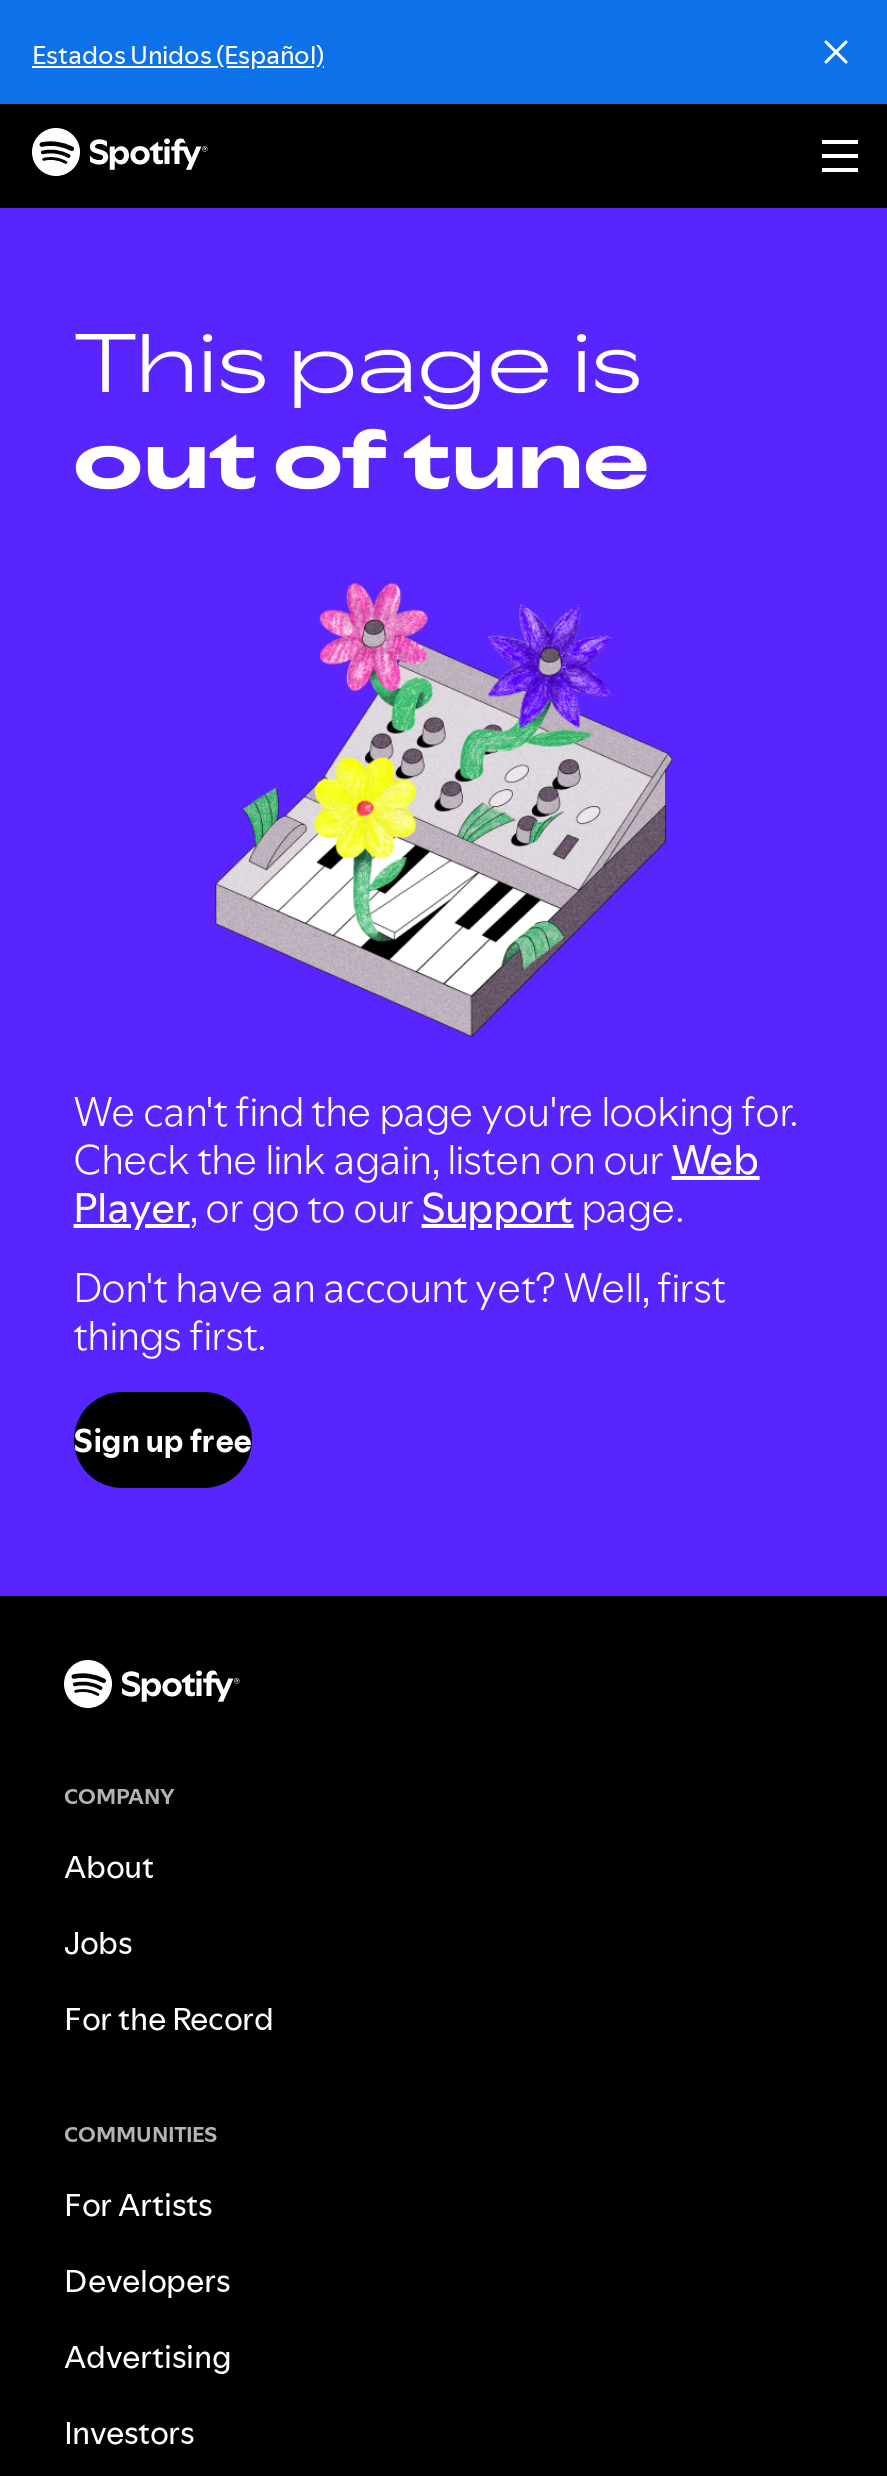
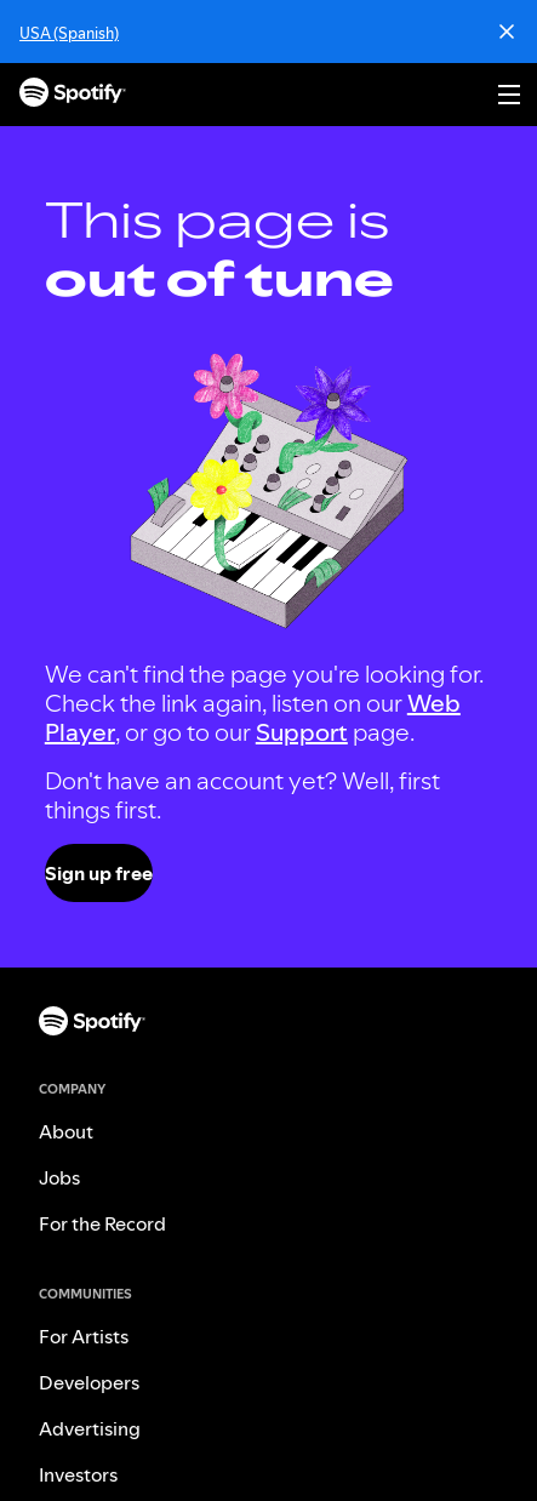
- Estados Unidos (Español)
+ USA (Spanish)
